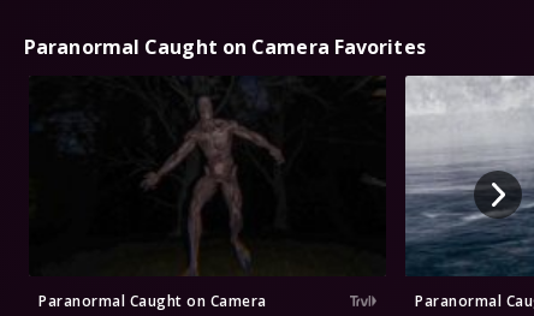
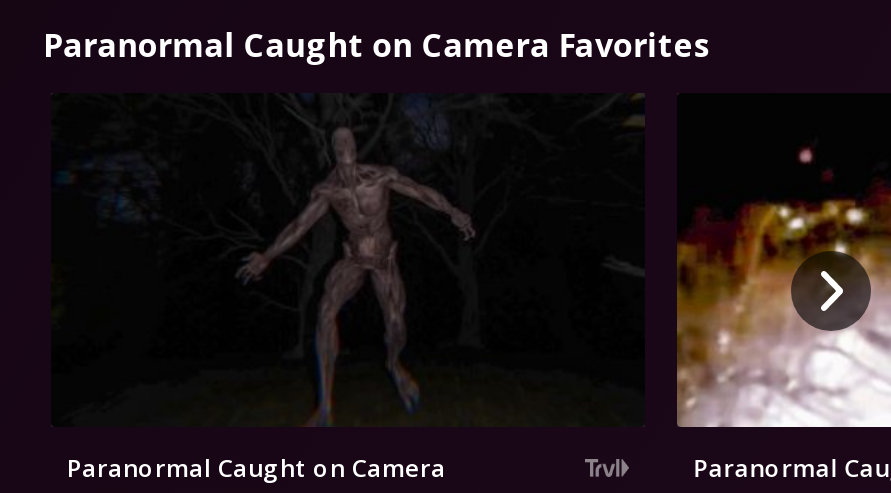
- [image]
+ [image]
